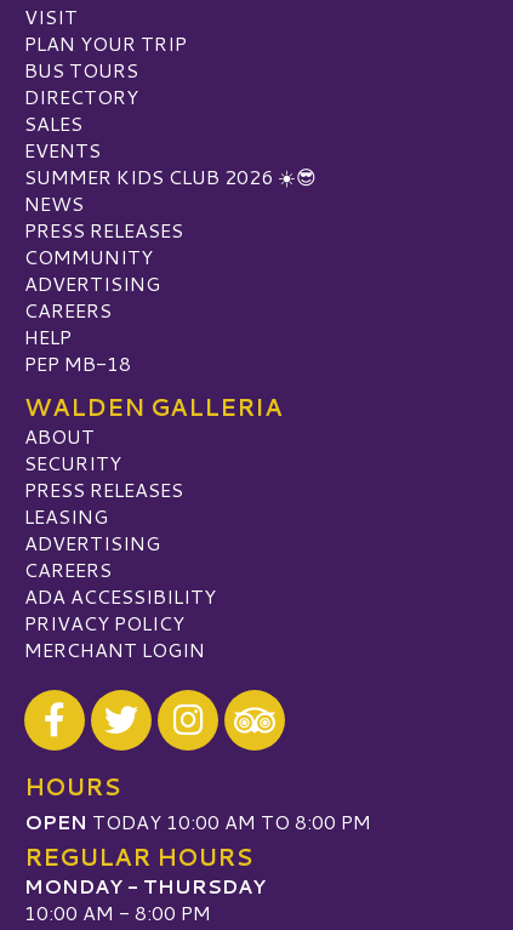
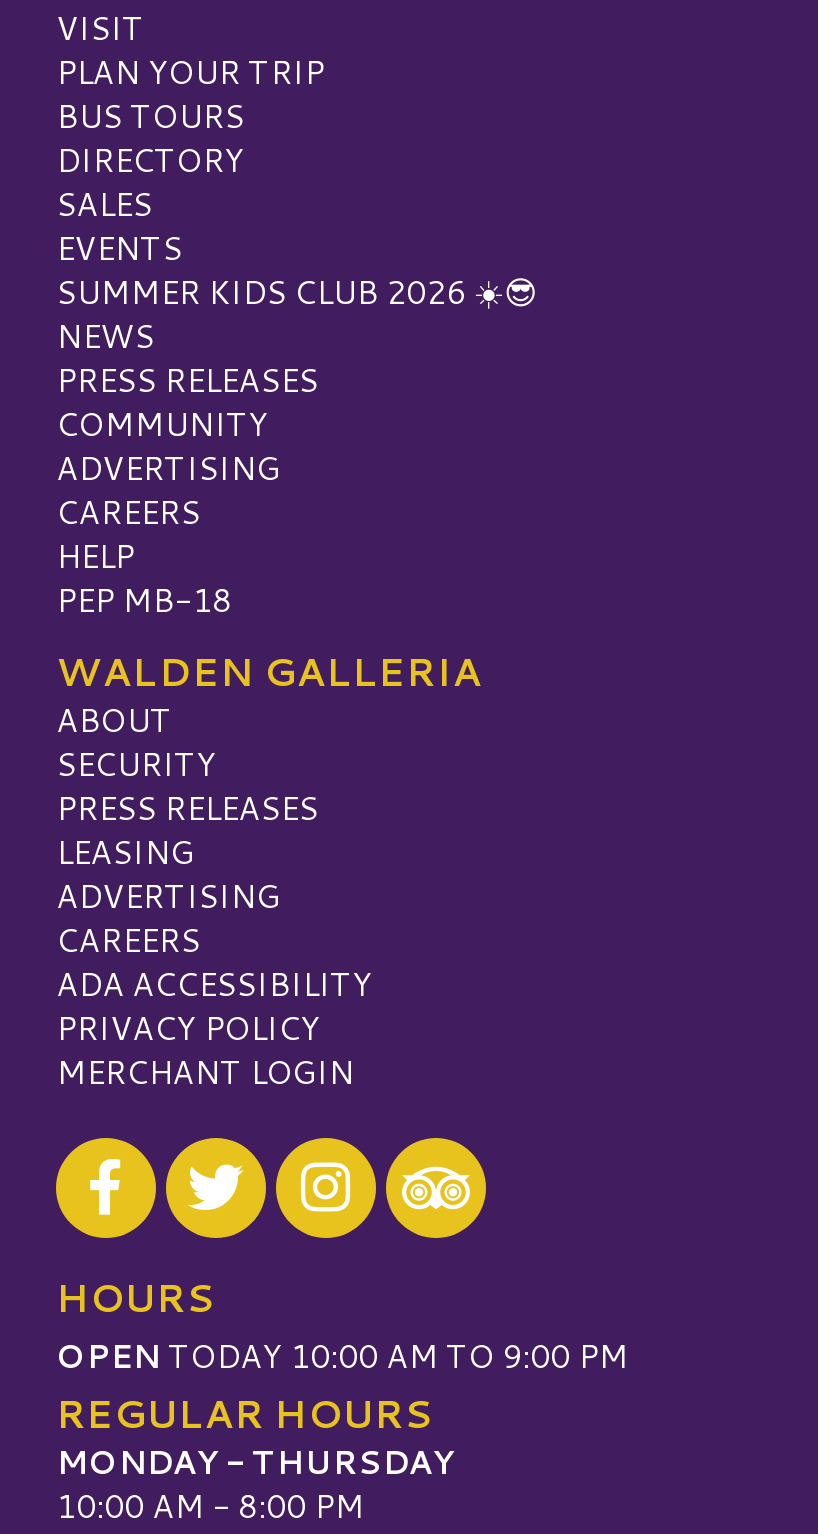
- OPEN TODAY 10:00 AM TO 8:00 PM
+ OPEN TODAY 10:00 AM TO 9:00 PM
